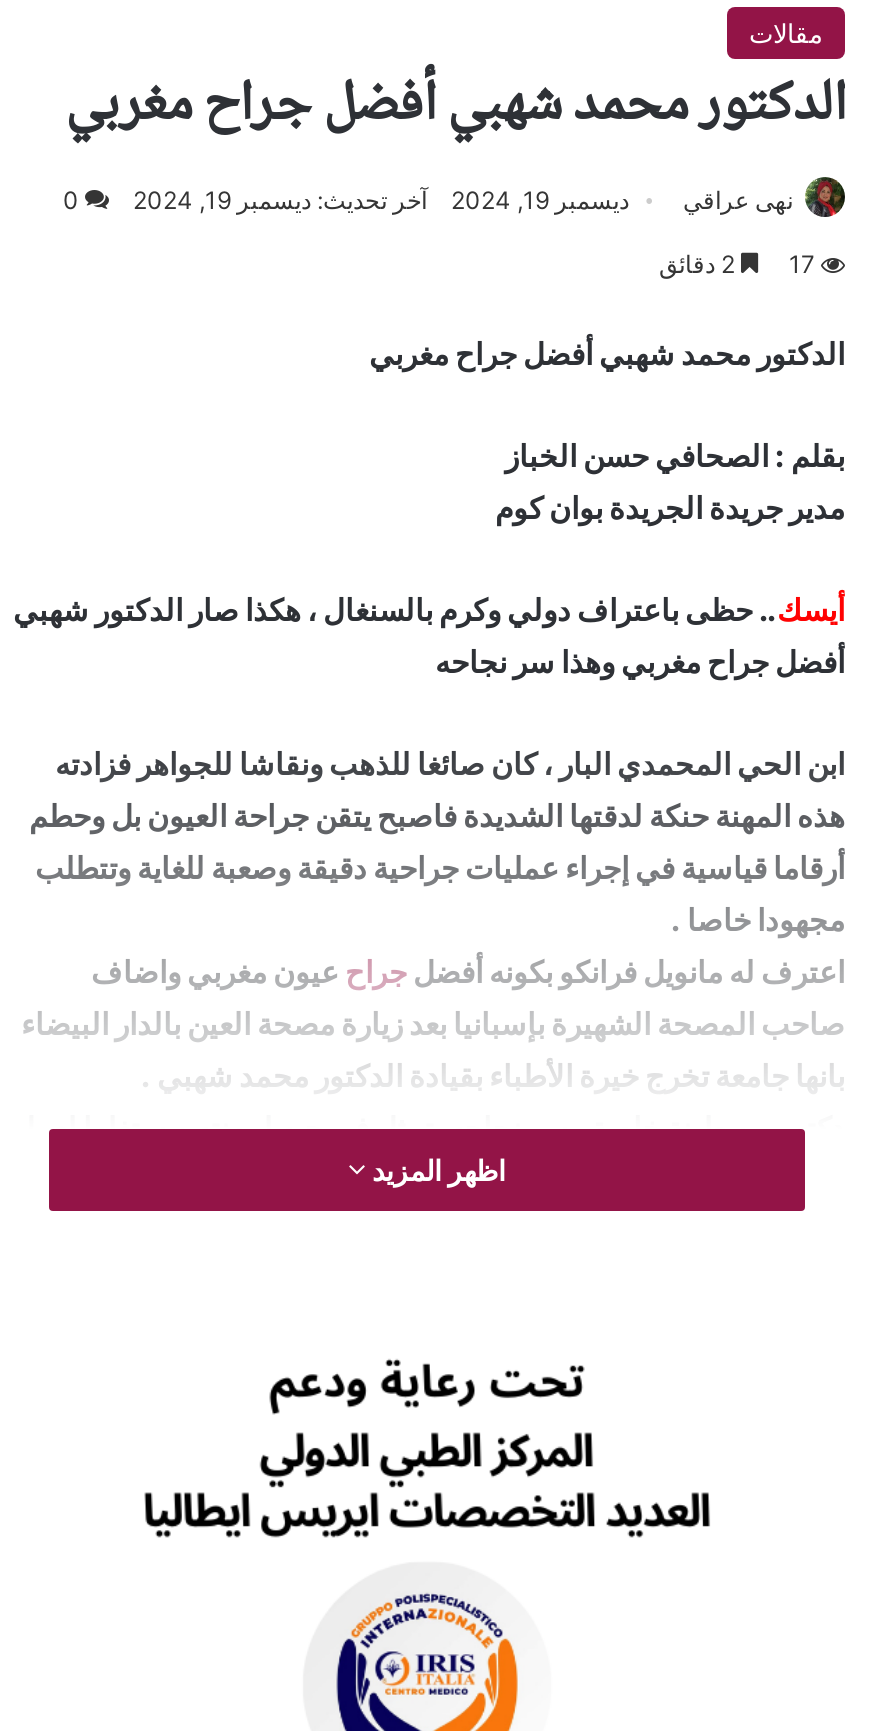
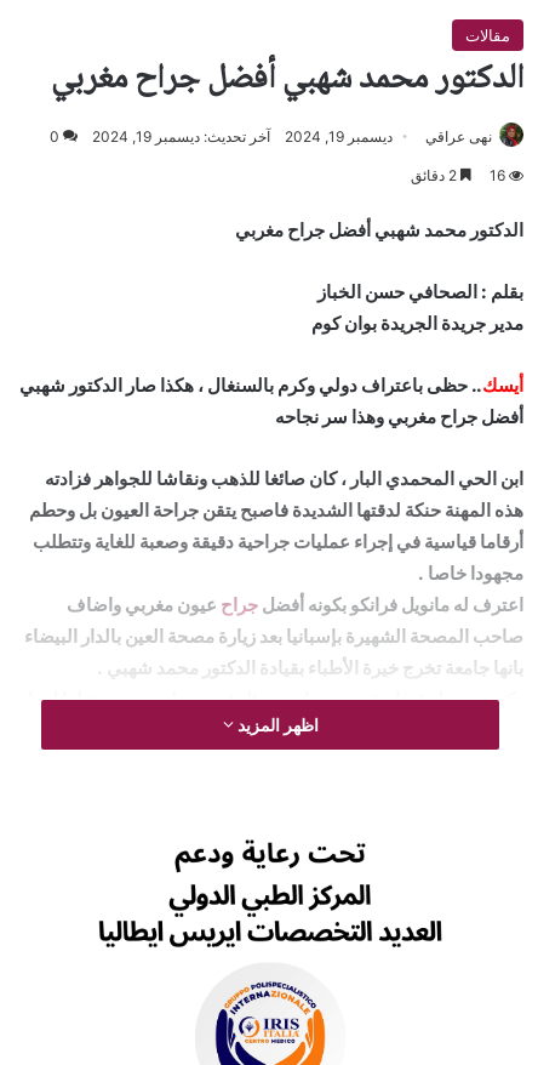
- 17
+ 16
